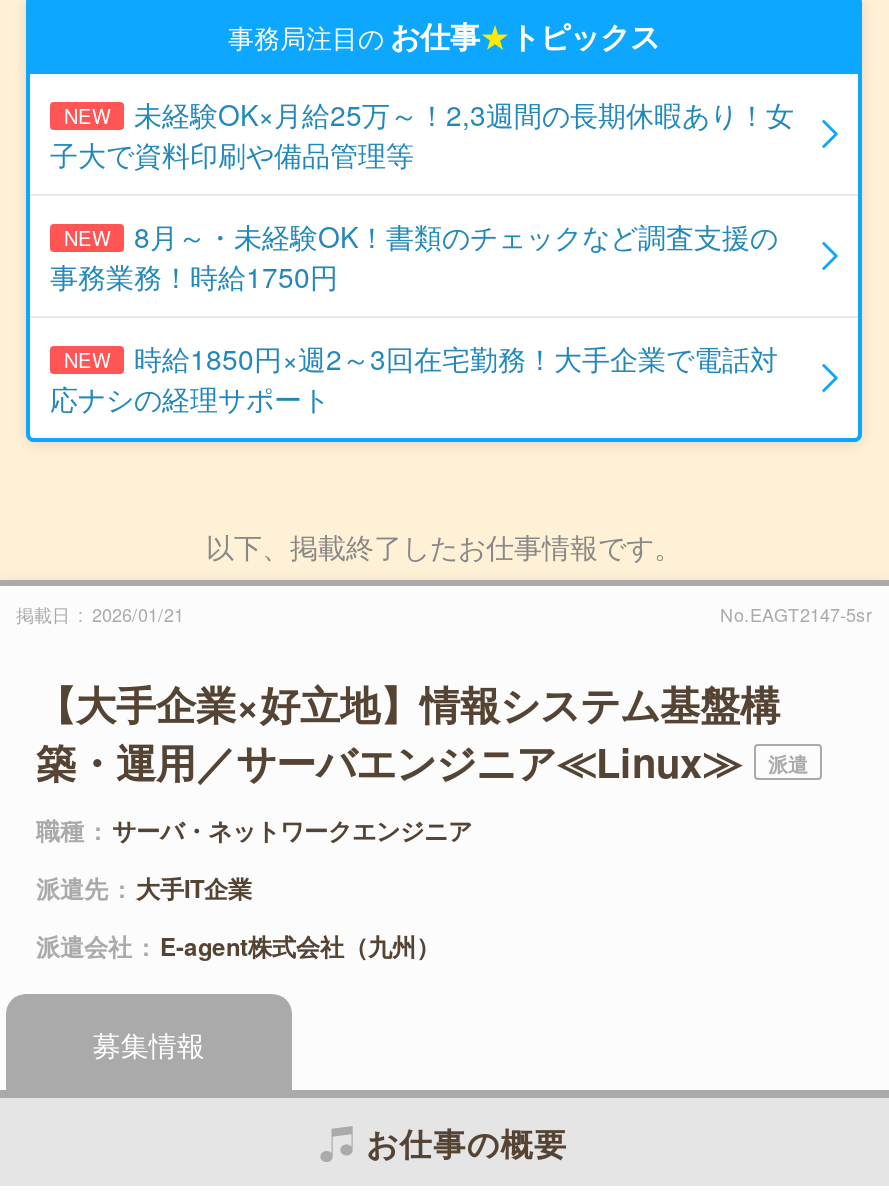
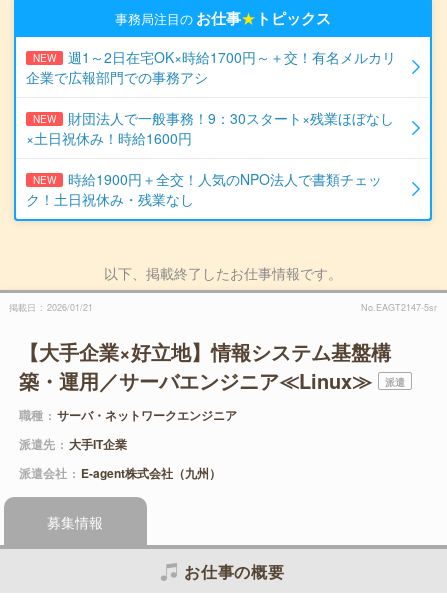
- 未経験OK×月給25万～！2,3週間の長期休暇あり！女
- 子大で資料印刷や備品管理等
+ 週1～2日在宅OK×時給1700円～＋交！有名メルカリ
+ 企業で広報部門での事務アシ

- 8月～・未経験OK！書類のチェックなど調査支援の
- 事務業務！時給1750円
+ 財団法人で一般事務！9：30スタート×残業ほぼなし
+ ×土日祝休み！時給1600円

- 時給1850円×週2～3回在宅勤務！大手企業で電話対
- 応ナシの経理サポート
+ 時給1900円＋全交！人気のNPO法人で書類チェッ
+ ク！土日祝休み・残業なし
